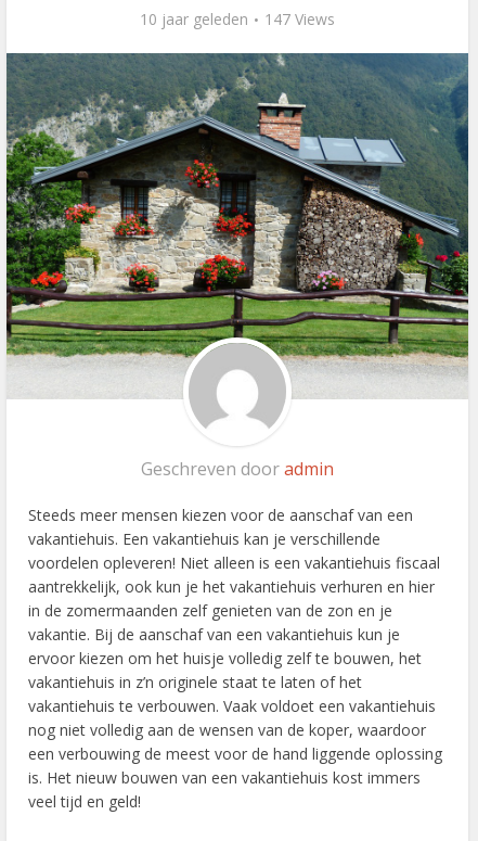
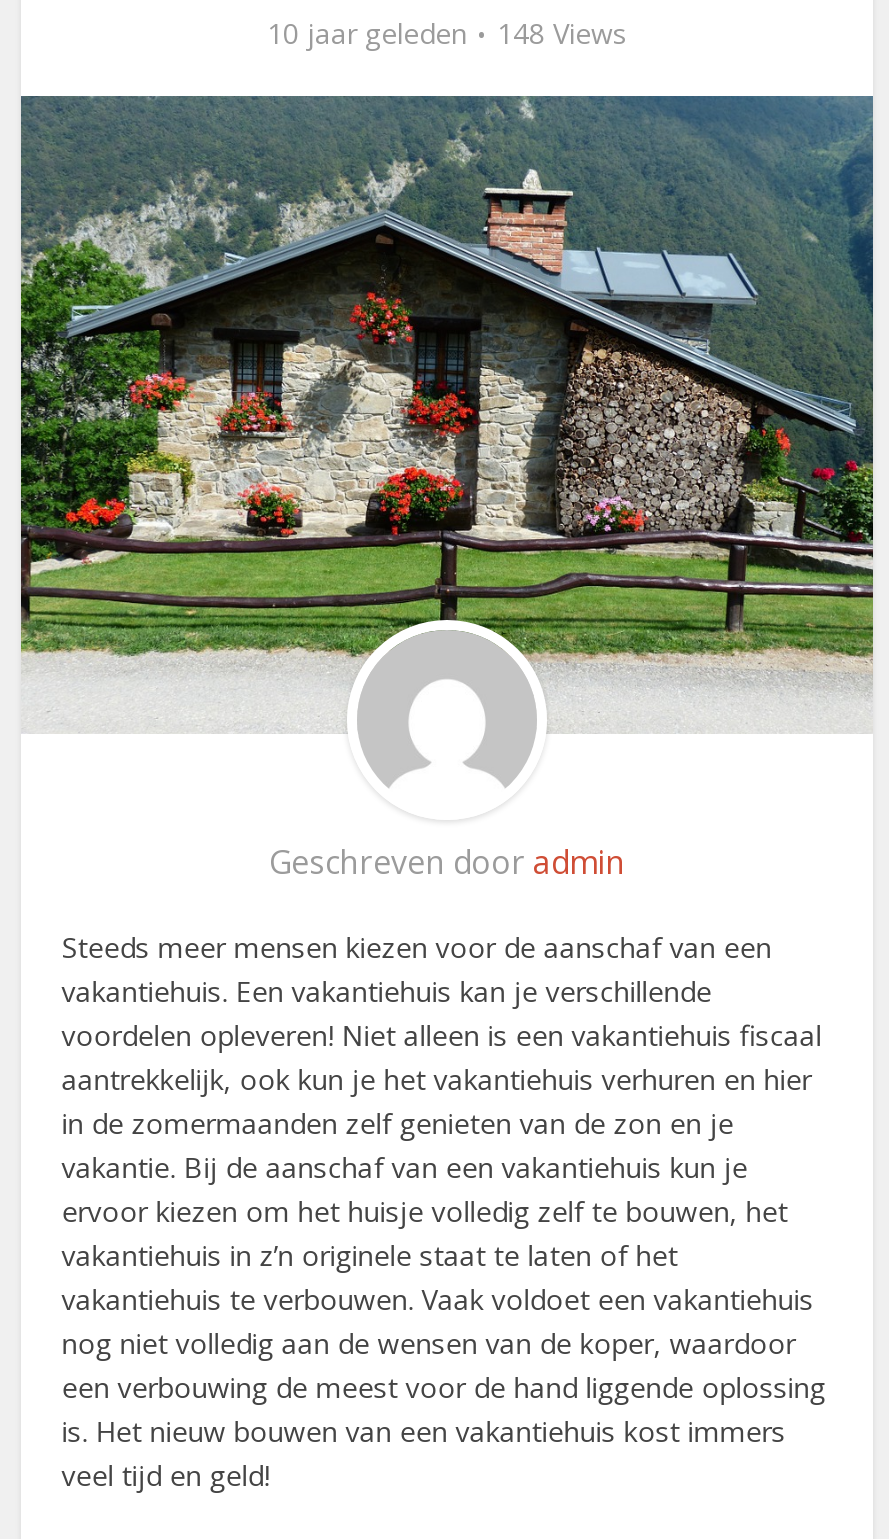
- 10 jaar geleden 147 Views
+ 10 jaar geleden 148 Views
